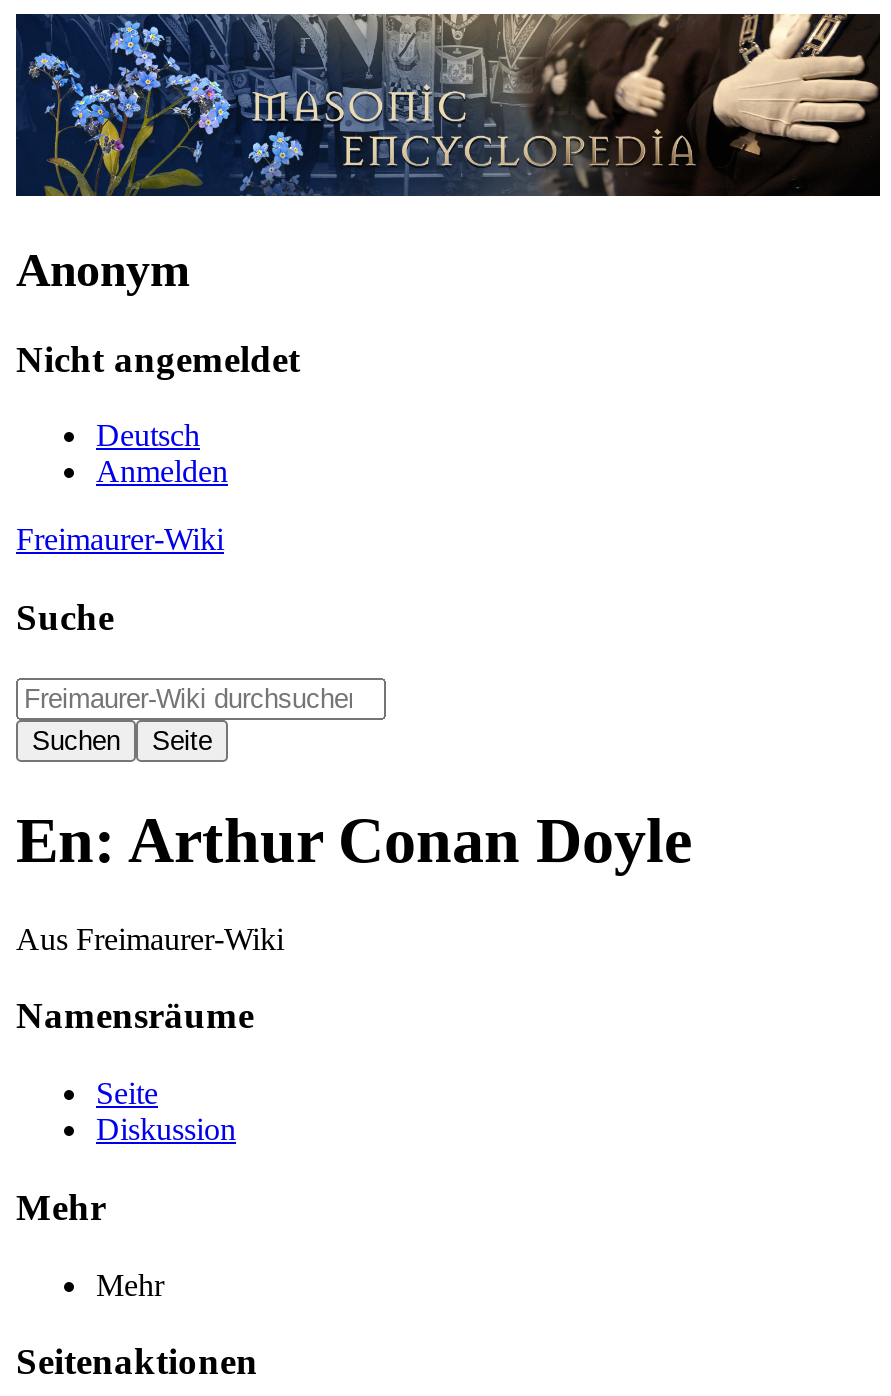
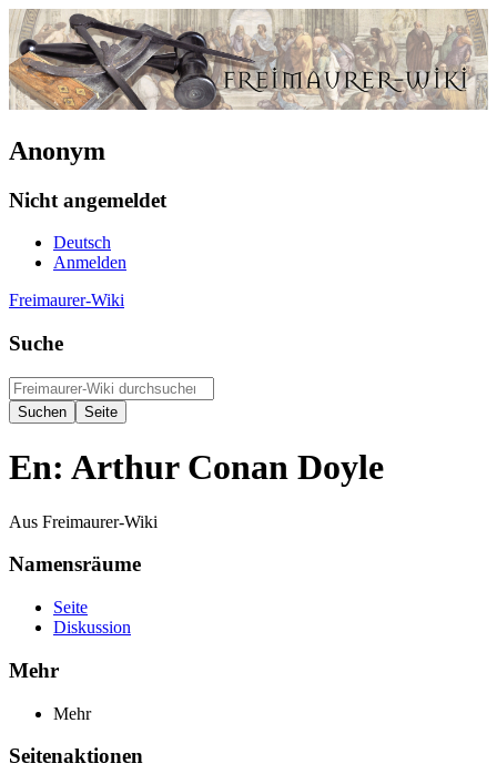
- [image]
+ [image]
